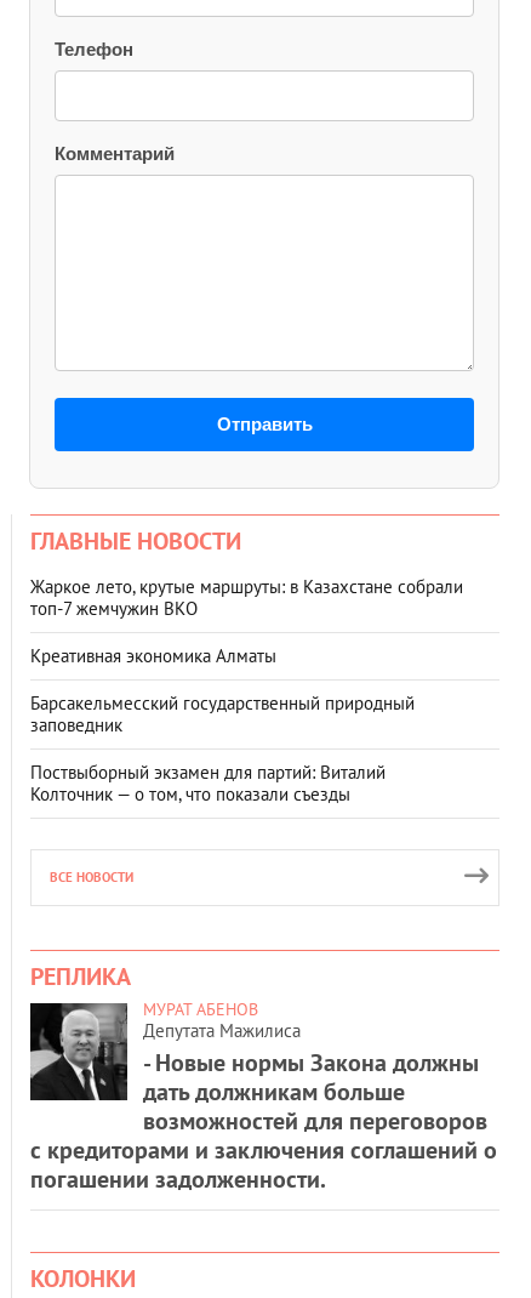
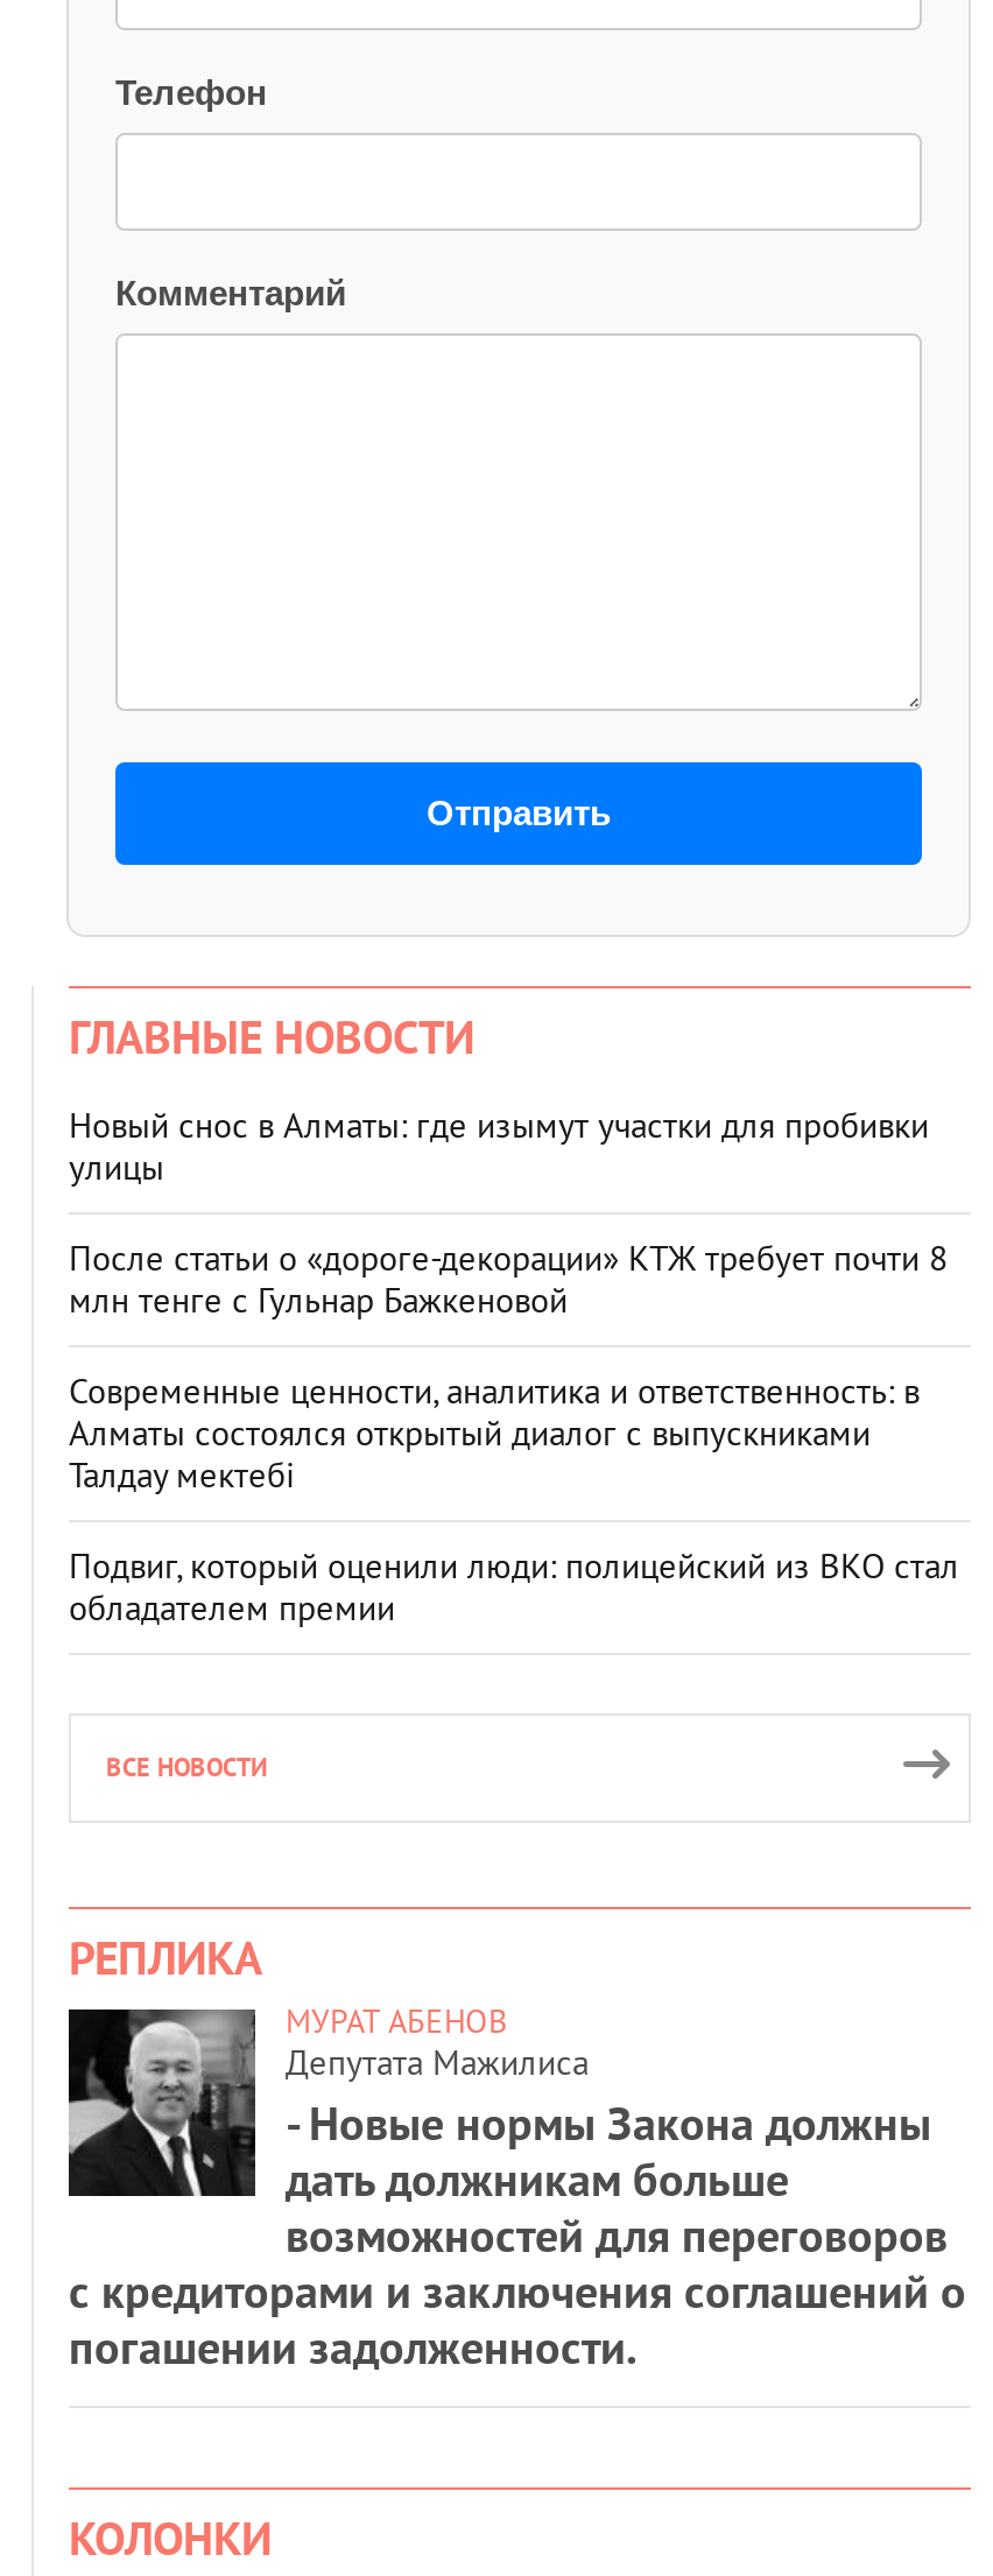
- Жаркое лето, крутые маршруты: в Казахстане собрали
- топ‑7 жемчужин ВКО
+ Новый снос в Алматы: где изымут участки для пробивки
+ улицы

- Креативная экономика Алматы
+ После статьи о «дороге-декорации» КТЖ требует почти 8
+ млн тенге с Гульнар Бажкеновой

- Барсакельмесский государственный природный
- заповедник
+ Современные ценности, аналитика и ответственность: в
+ Алматы состоялся открытый диалог с выпускниками
+ Талдау мектебі

- Поствыборный экзамен для партий: Виталий
- Колточник — о том, что показали съезды
+ Подвиг, который оценили люди: полицейский из ВКО стал
+ обладателем премии
